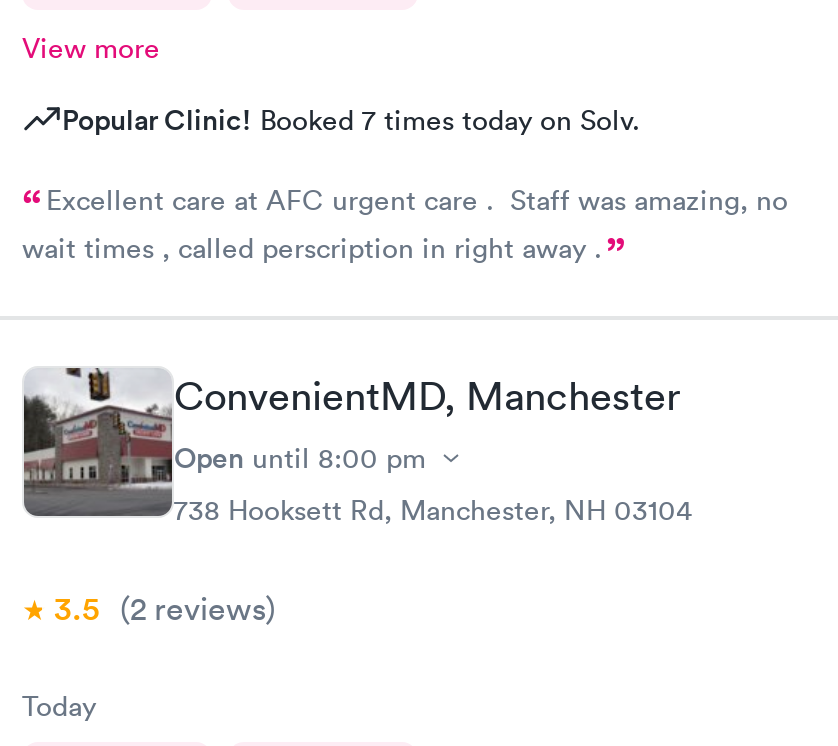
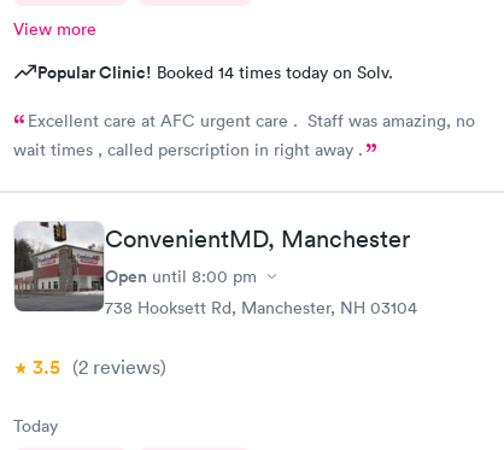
- Popular Clinic! Booked 7 times today on Solv.
+ Popular Clinic! Booked 14 times today on Solv.
